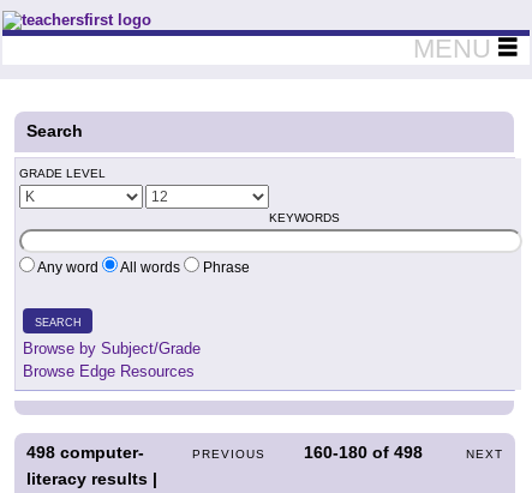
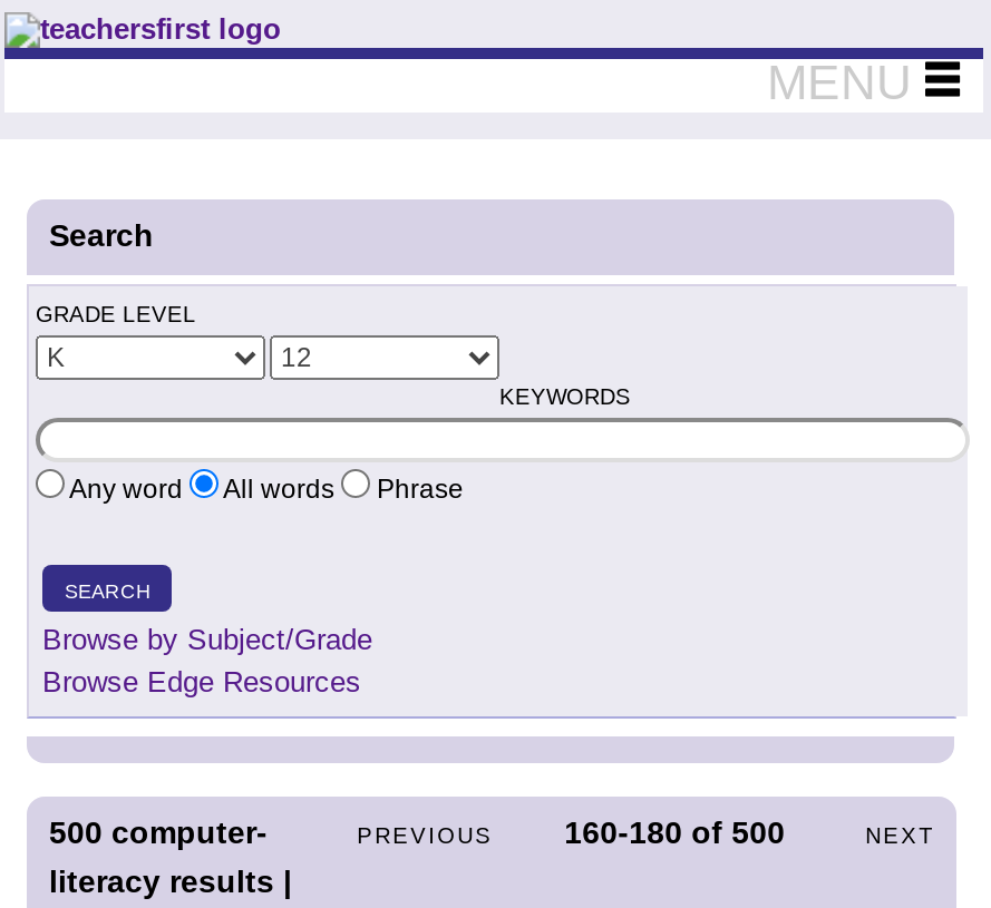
- 498 computer-
+ 500 computer-

- 160-180 of 498
+ 160-180 of 500
